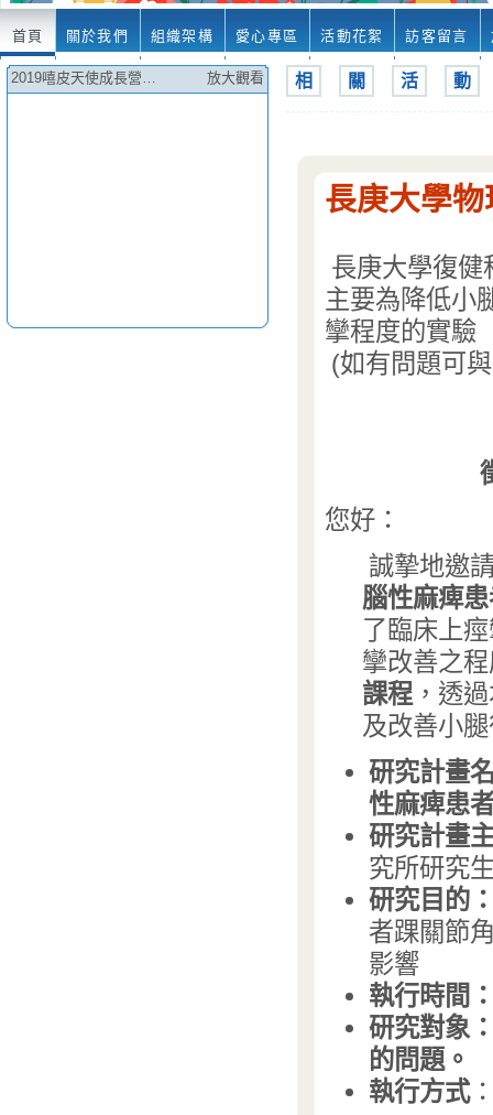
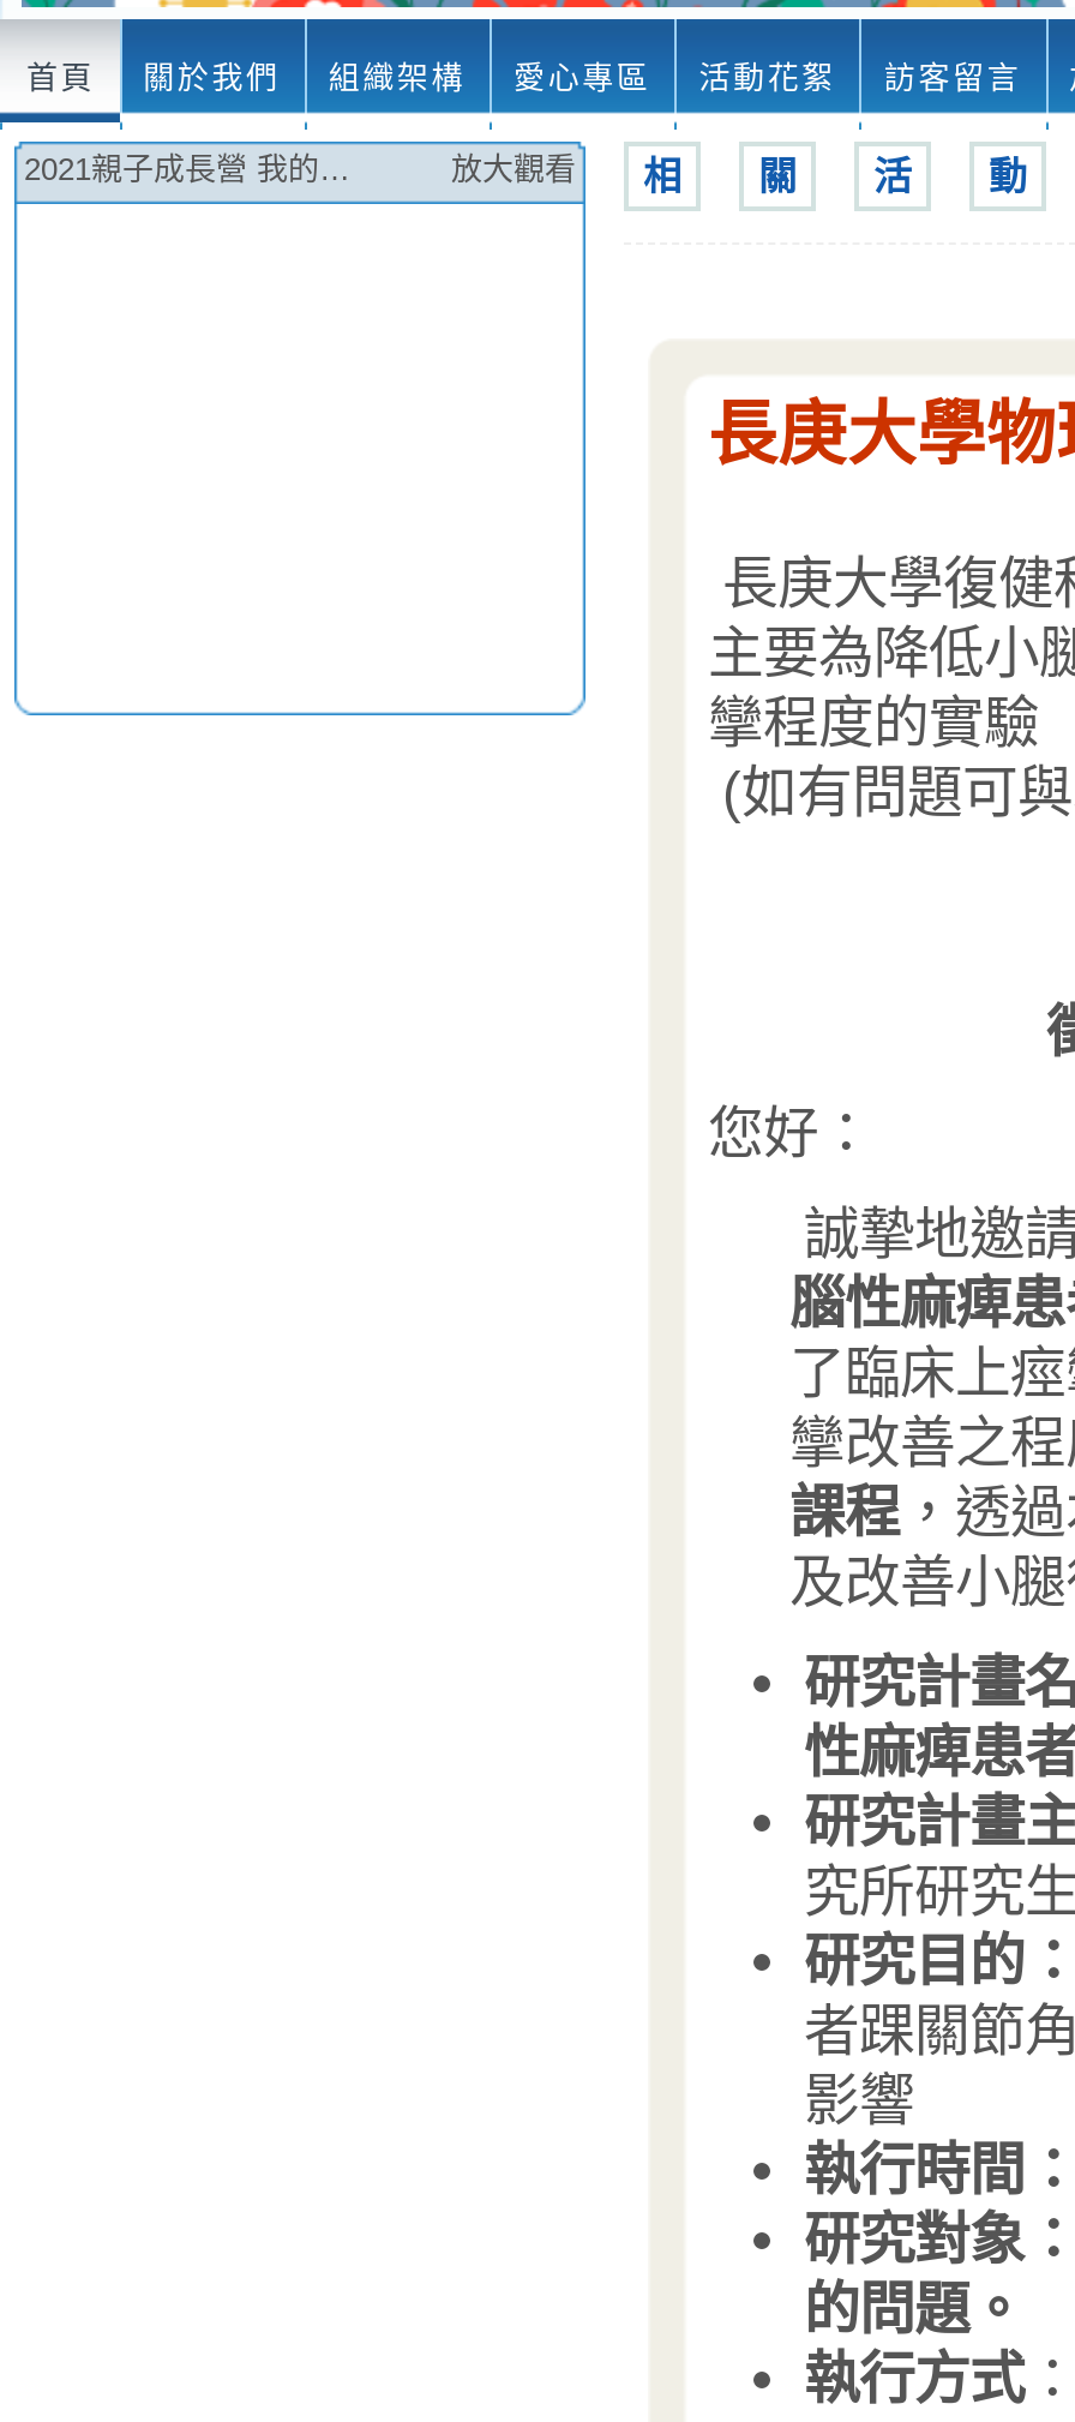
- 2019嘻皮天使成長營…
+ 2021親子成長營 我的…
